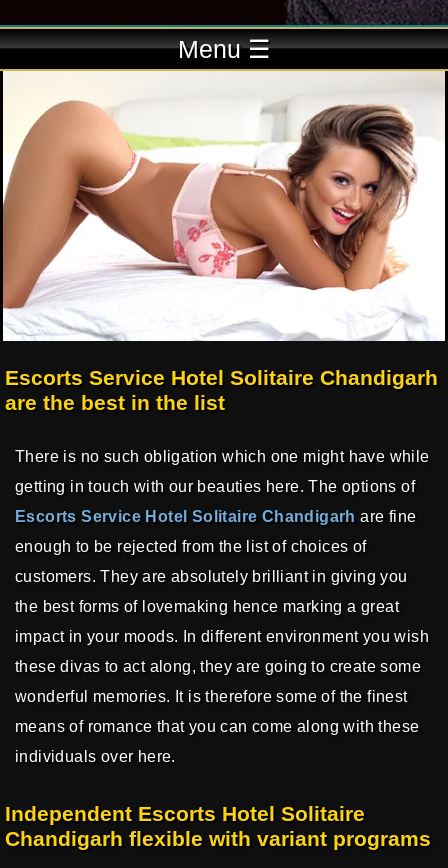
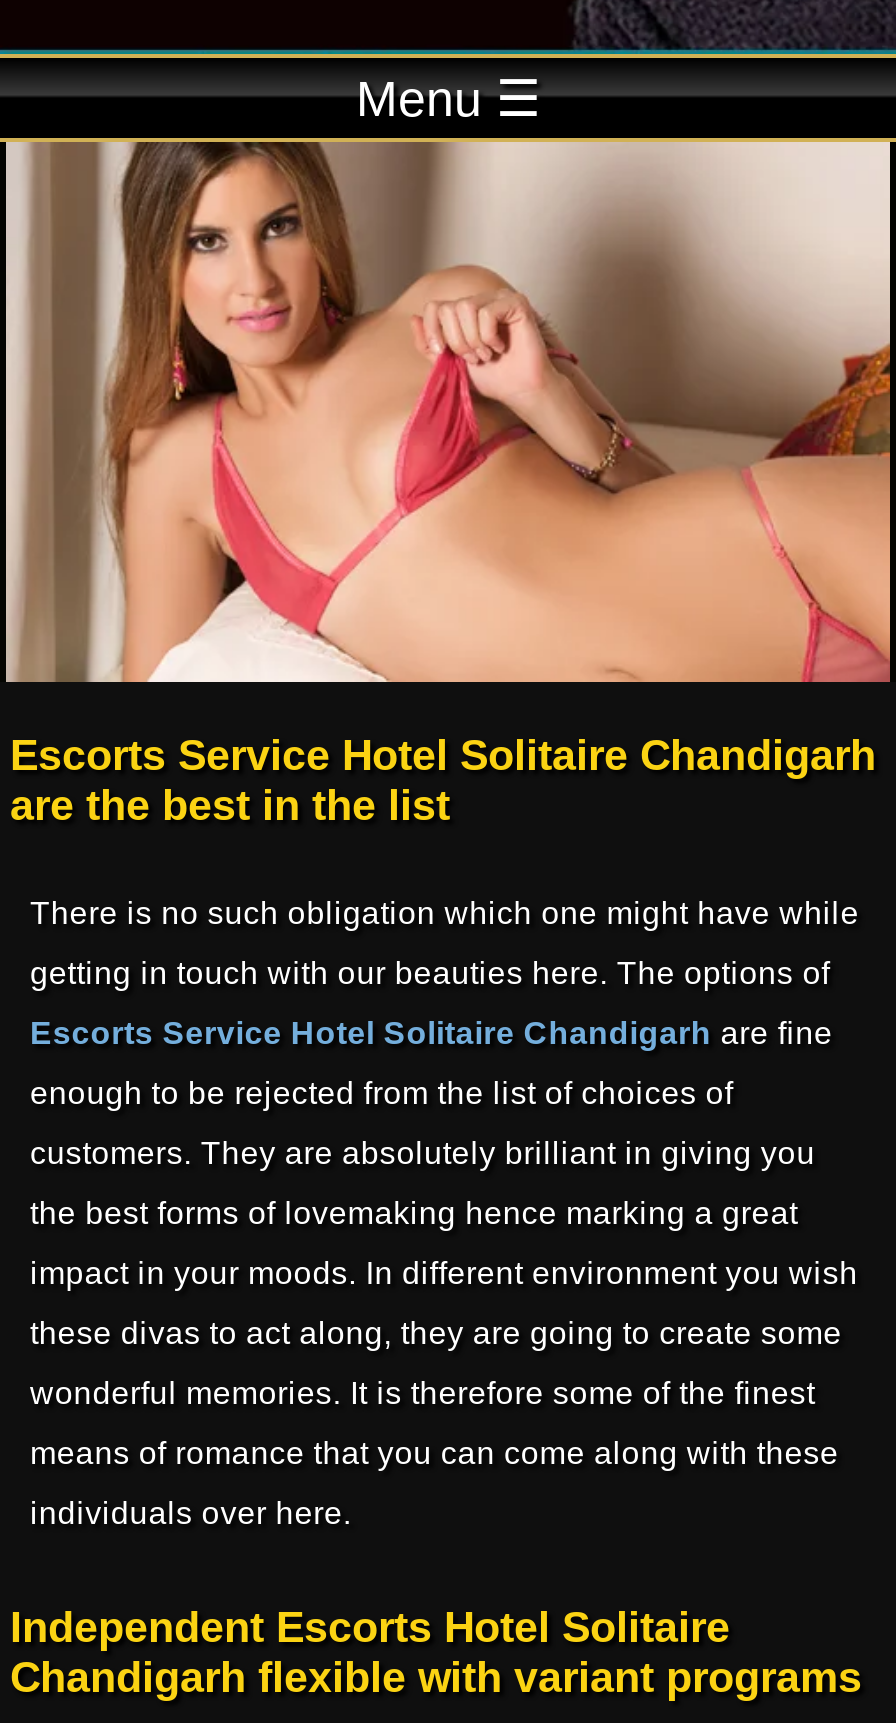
- [image]
+ [image]
